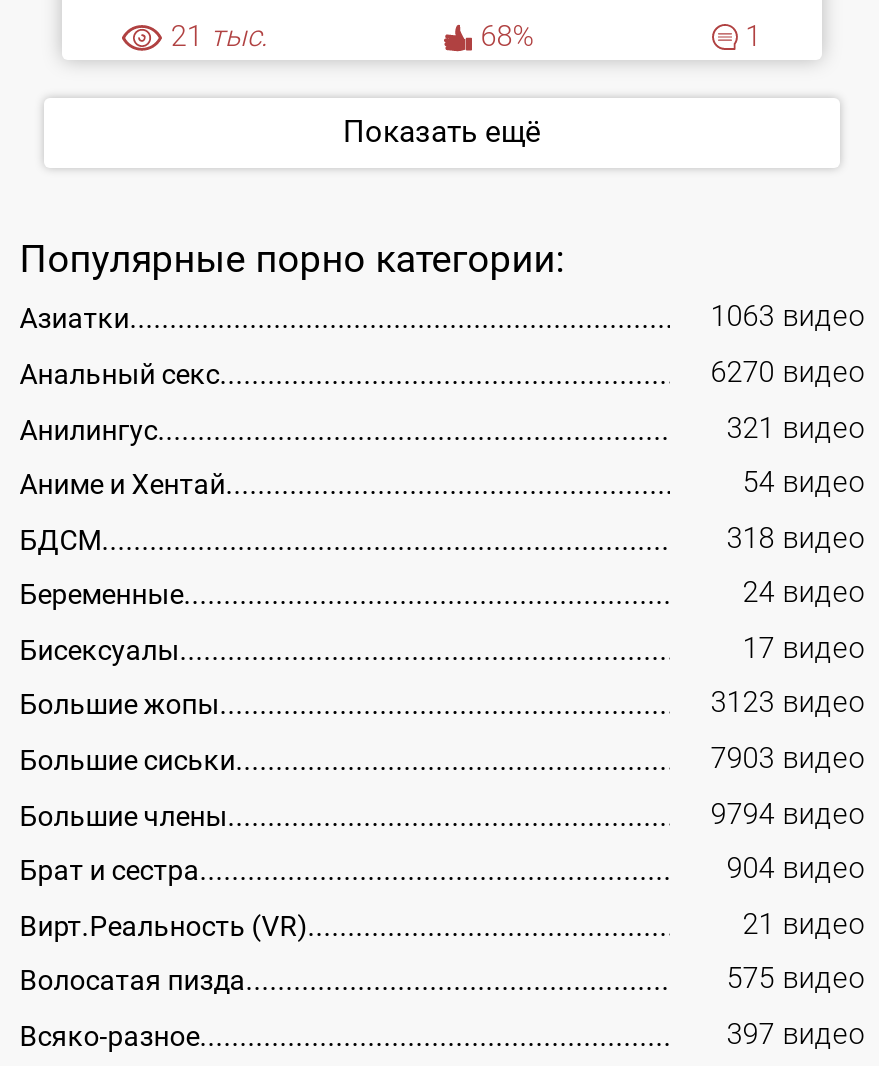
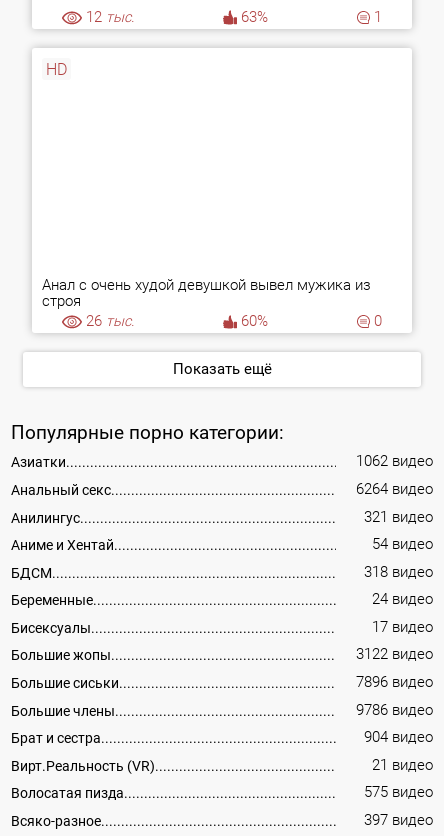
- 21 тыс.
- 68%
+ 12 тыс.
+ 63%

+ Анал с очень худой девушкой вывел мужика из
+ строя
+ 26 тыс.
+ 60%
+ 0

+ HD

- 1063 видео
+ 1062 видео

- 6270 видео
+ 6264 видео

- 3123 видео
+ 3122 видео

- 7903 видео
+ 7896 видео

- 9794 видео
+ 9786 видео
